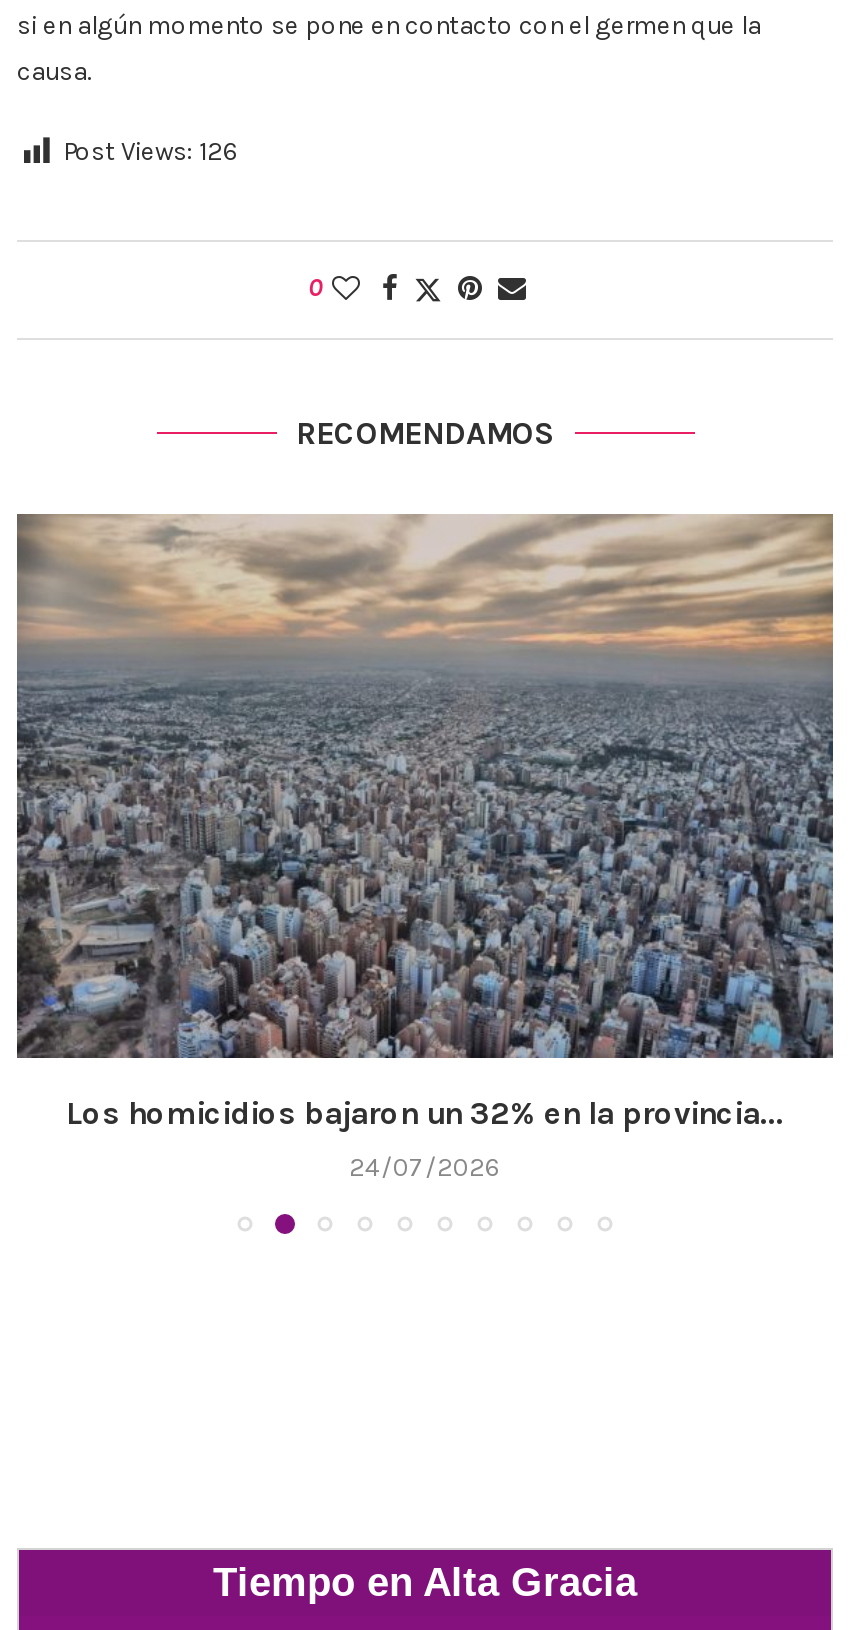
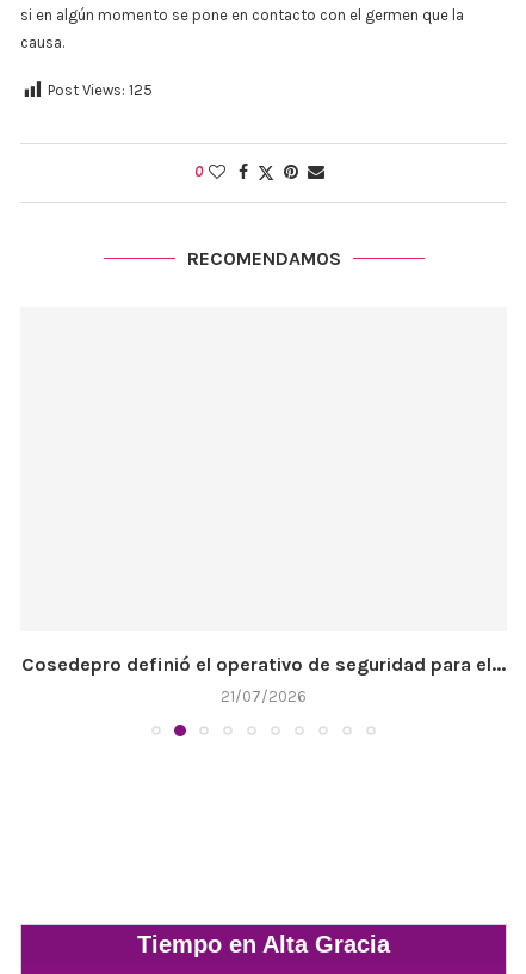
- Post Views: 126
+ Post Views: 125

- [image]

- Los homicidios bajaron un 32% en la provincia...
+ Cosedepro definió el operativo de seguridad para el...

- 24/07/2026
+ 21/07/2026
